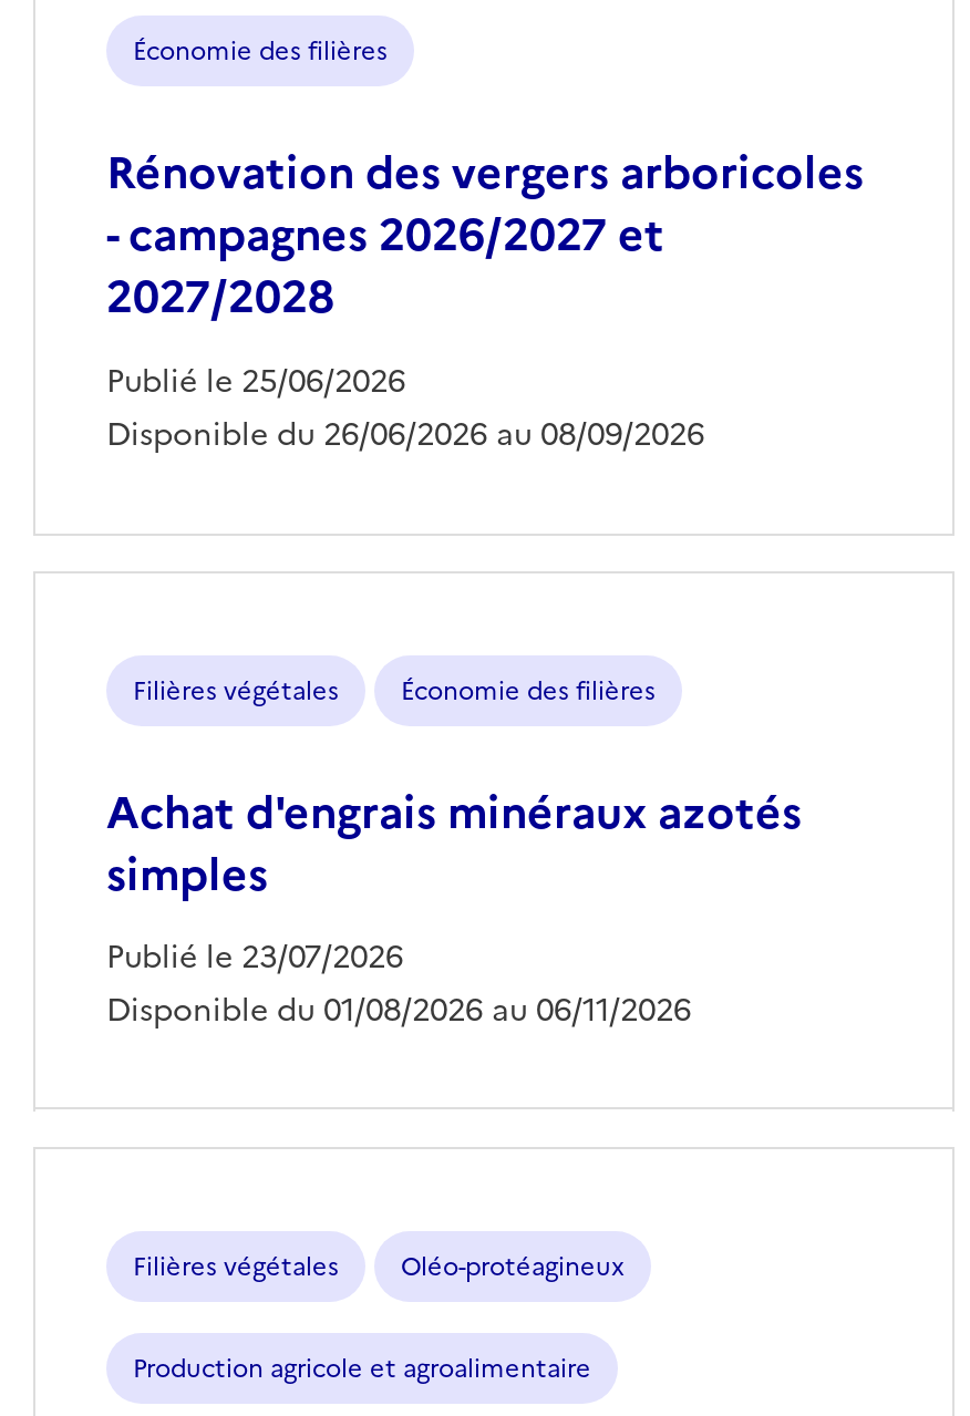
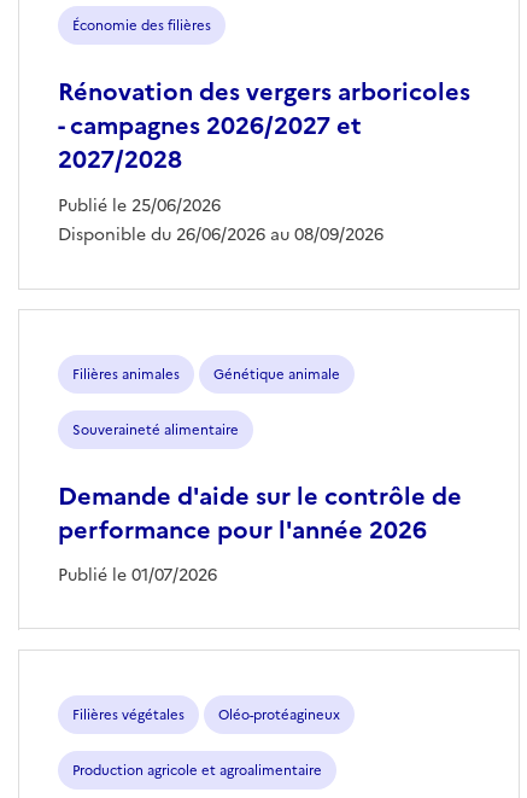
- Filières végétales
- Économie des filières
- Achat d'engrais minéraux azotés
- simples
- Publié le 23/07/2026
- Disponible du 01/08/2026 au 06/11/2026
+ Filières animales
+ Génétique animale
+ Souveraineté alimentaire
+ Demande d'aide sur le contrôle de
+ performance pour l'année 2026
+ Publié le 01/07/2026
